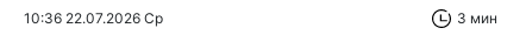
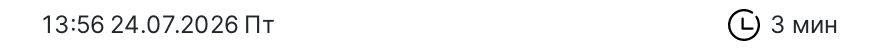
- 10:36 22.07.2026 Ср
+ 13:56 24.07.2026 Пт
